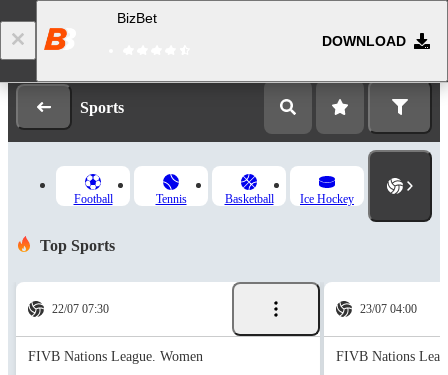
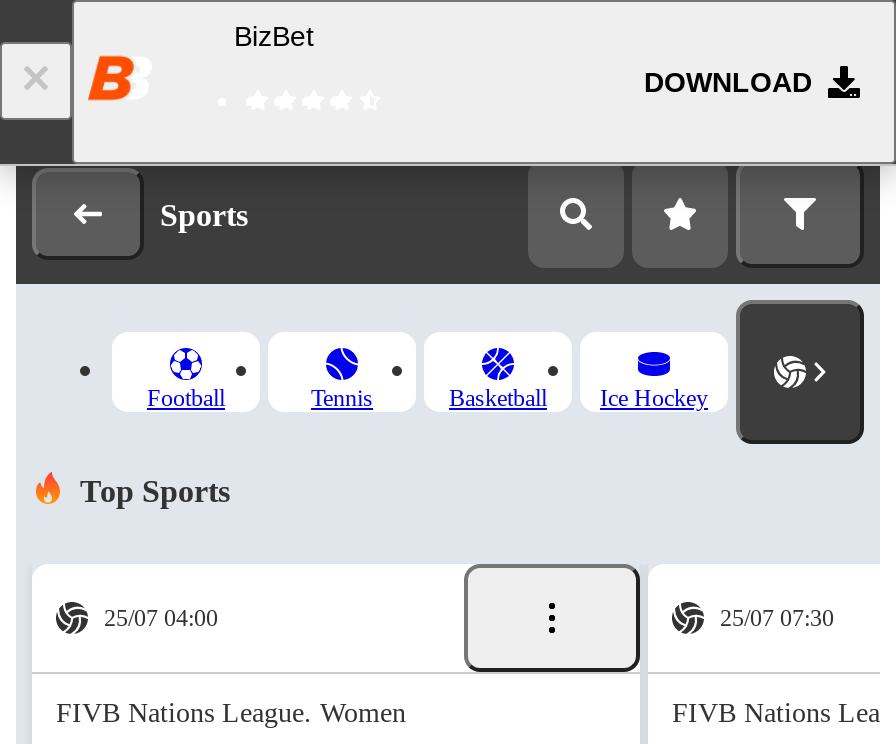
- 22/07 07:30
+ 25/07 04:00

- 23/07 04:00
+ 25/07 07:30
